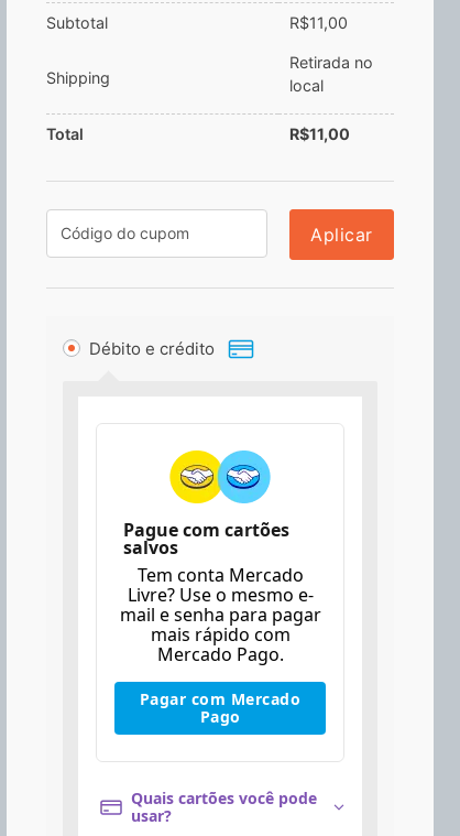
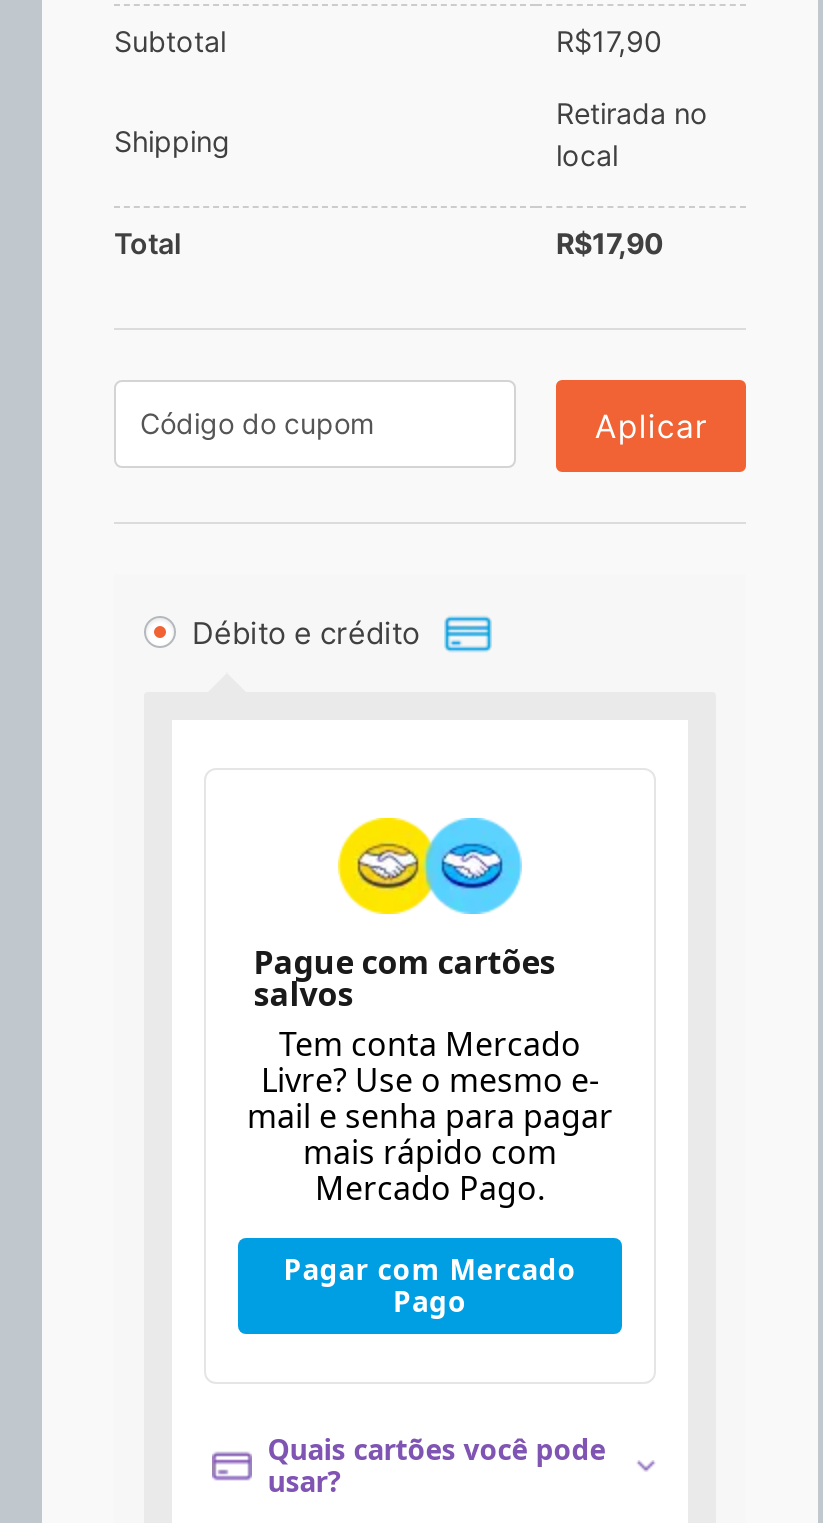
- R$11,00
+ R$17,90

- R$11,00
+ R$17,90
